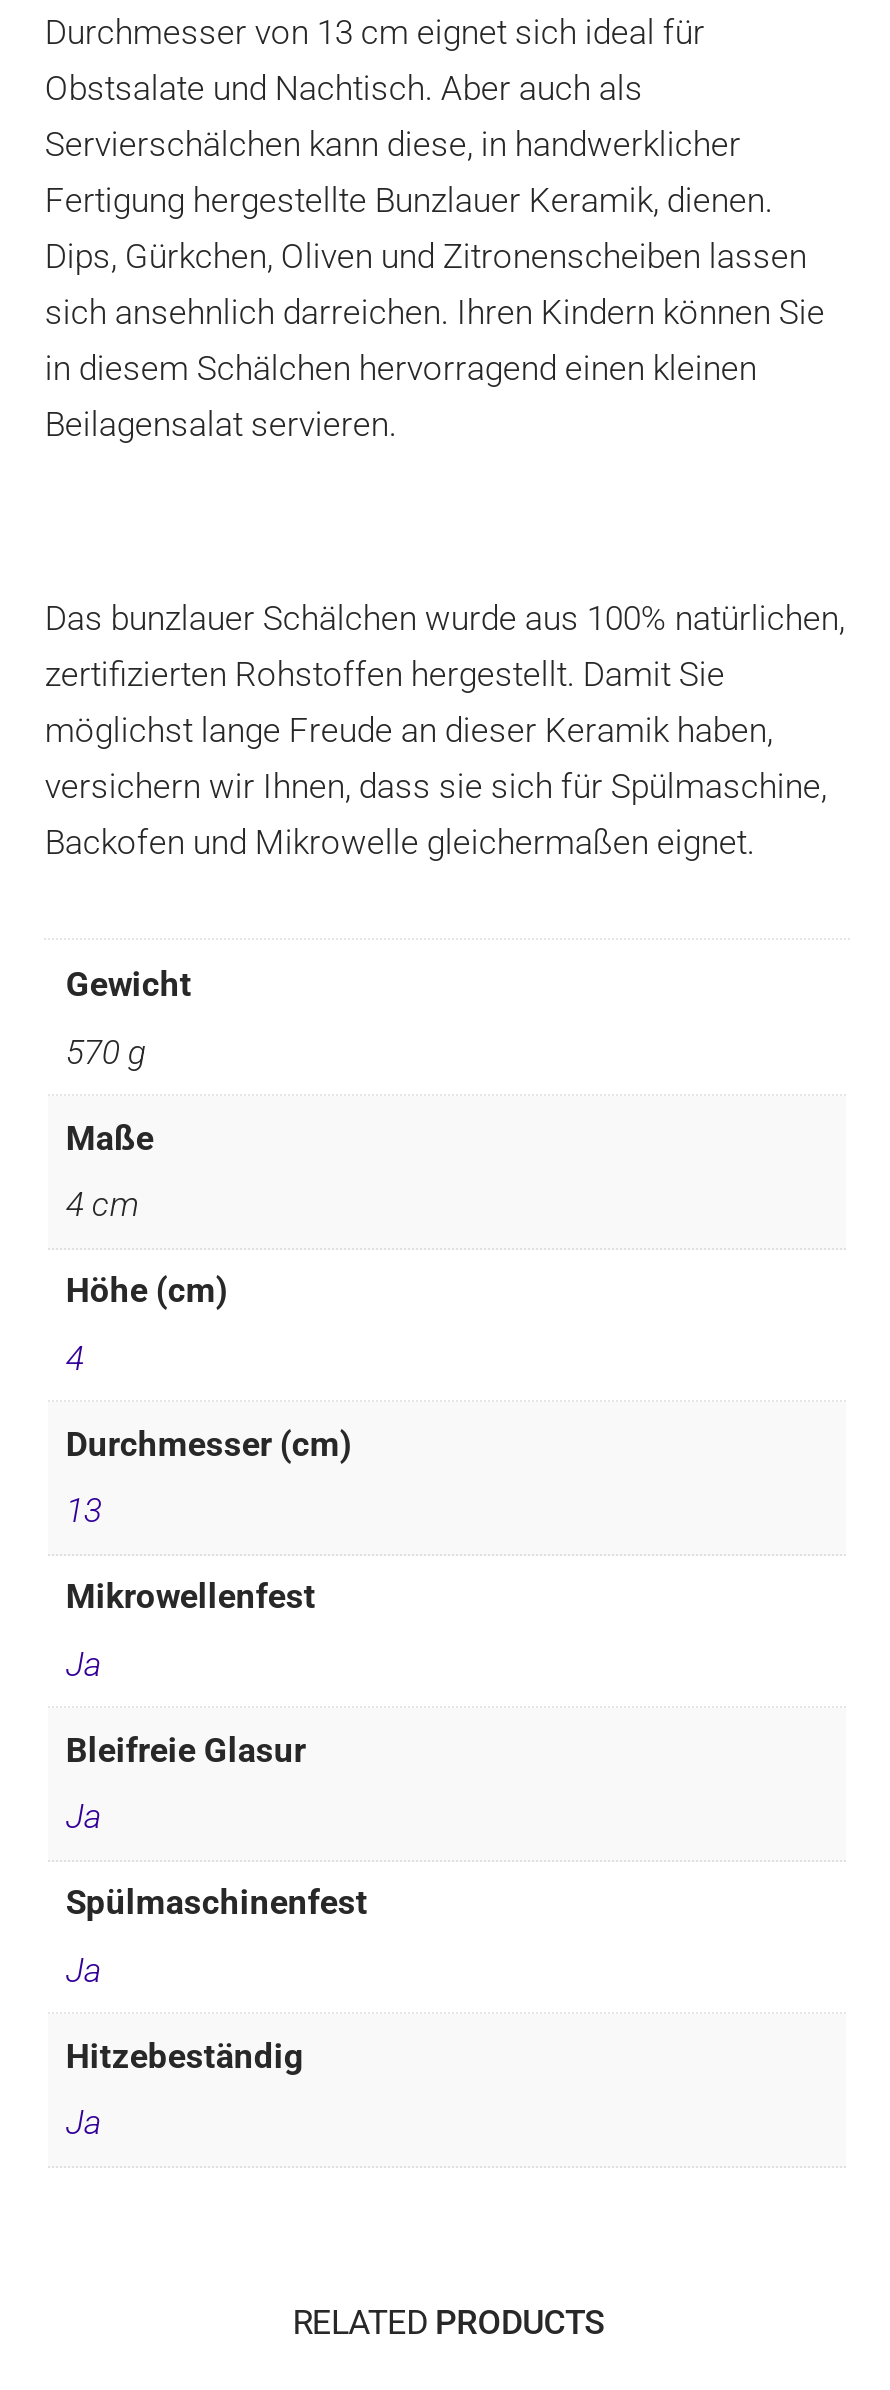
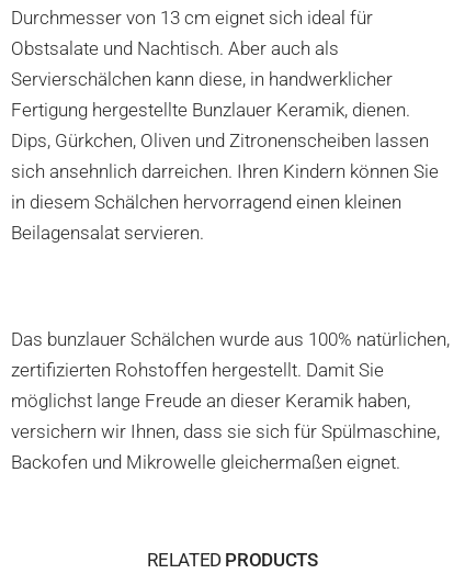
- Gewicht
- 570 g
- Maße
- 4 cm
- Höhe (cm)
- 4
- Durchmesser (cm)
- 13
- Mikrowellenfest
- Ja
- Bleifreie Glasur
- Ja
- Spülmaschinenfest
- Ja
- Hitzebeständig
- Ja
